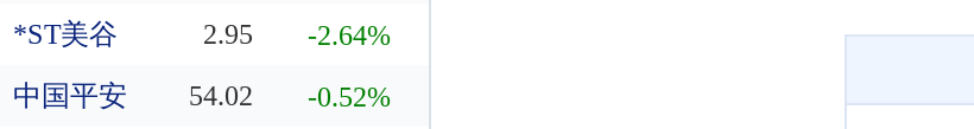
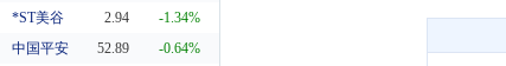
- 2.95
+ 2.94

- -2.64%
+ -1.34%

- 54.02
+ 52.89

- -0.52%
+ -0.64%
